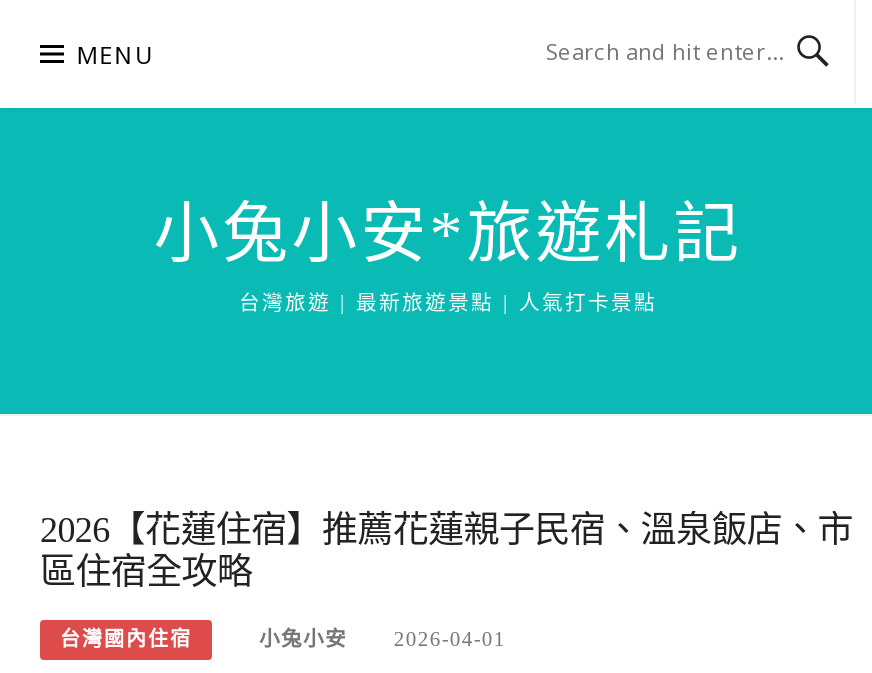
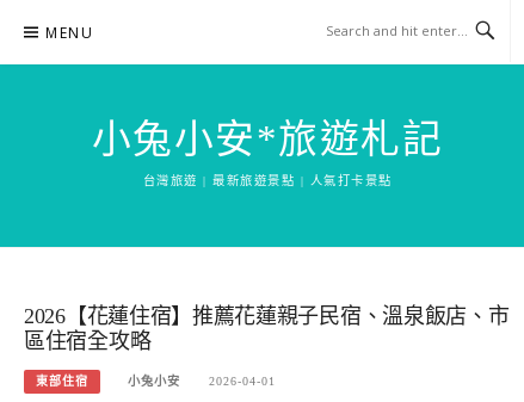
- 台灣國內住宿
+ 東部住宿
